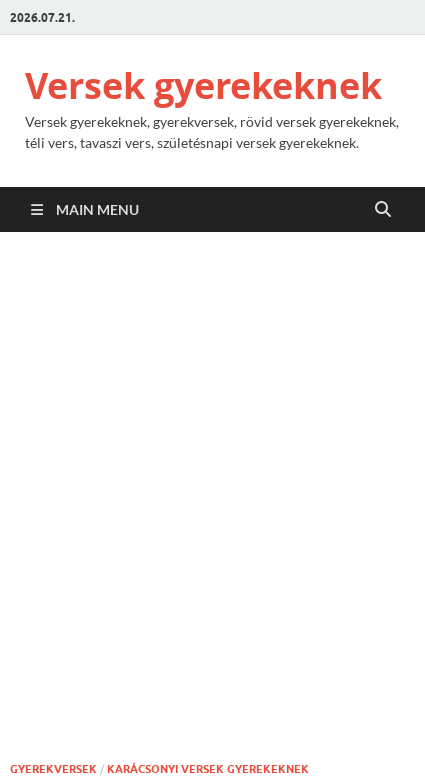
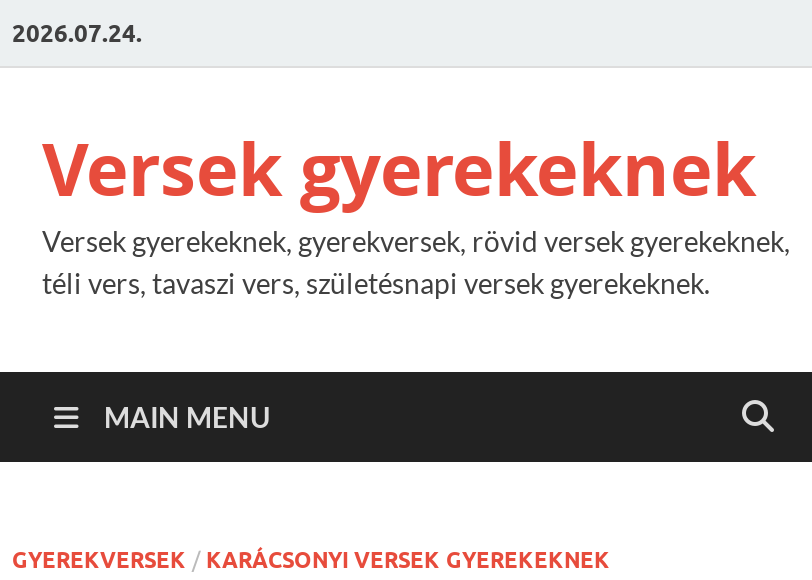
- 2026.07.21.
+ 2026.07.24.
